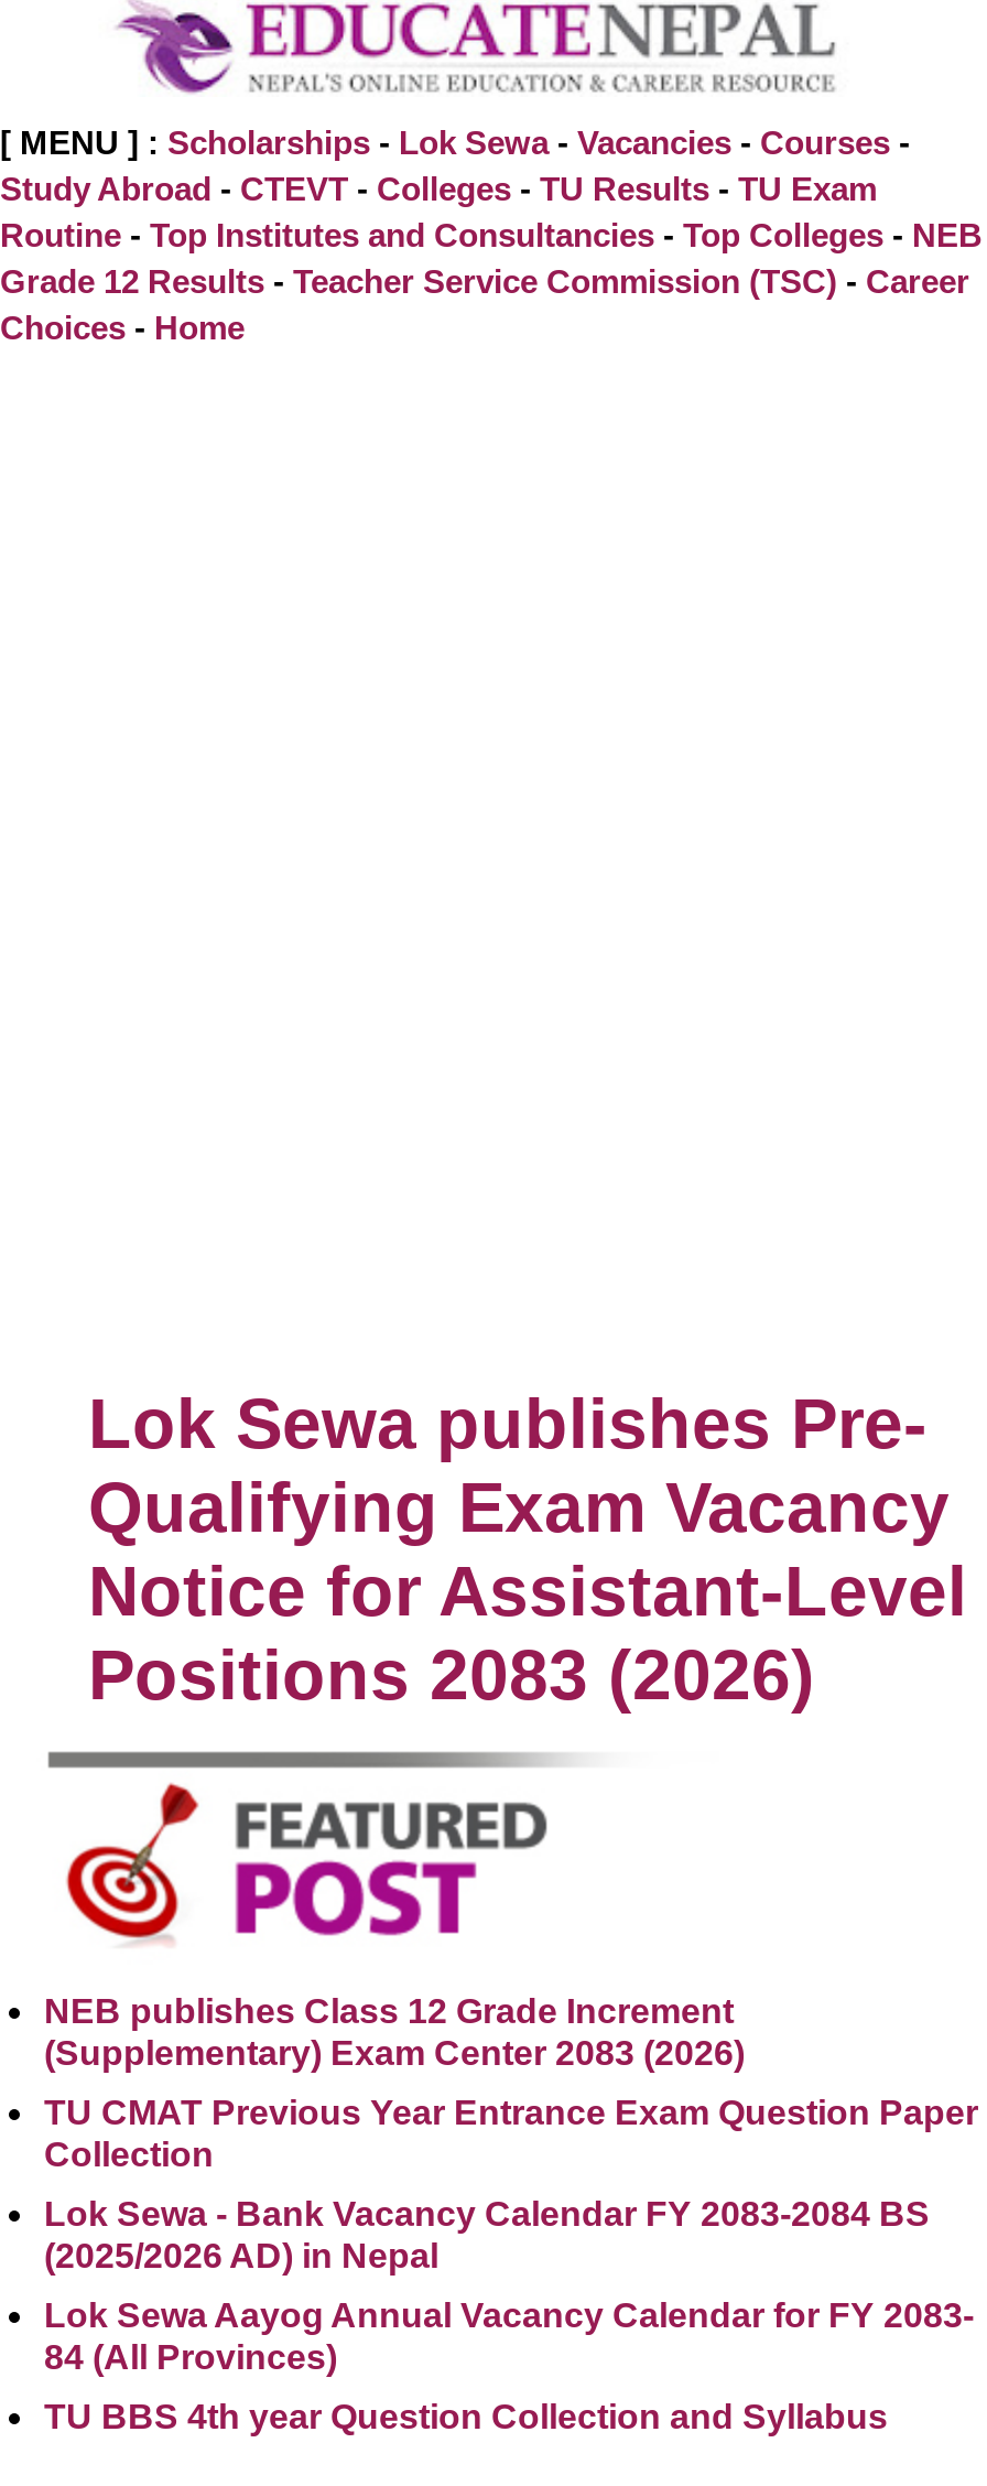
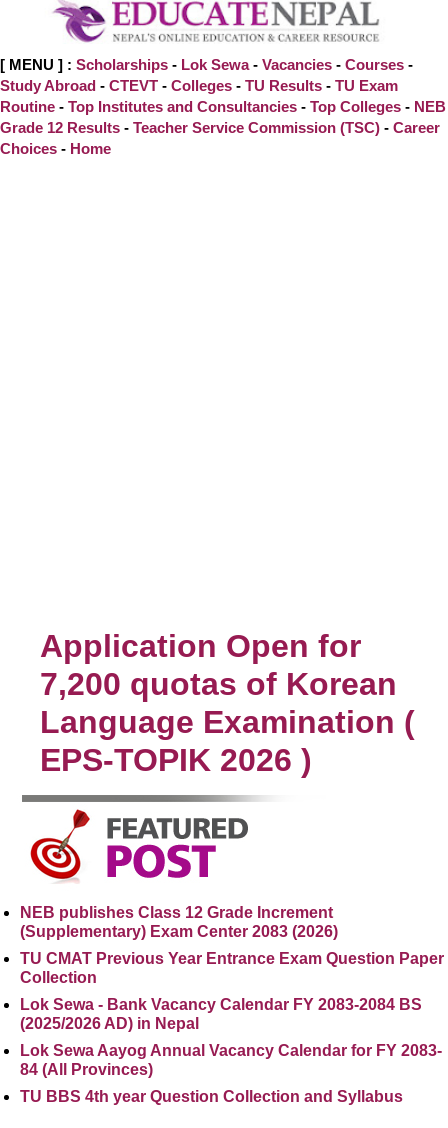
- Lok Sewa publishes Pre-
- Qualifying Exam Vacancy
- Notice for Assistant-Level
- Positions 2083 (2026)
+ Application Open for
+ 7,200 quotas of Korean
+ Language Examination (
+ EPS-TOPIK 2026 )
